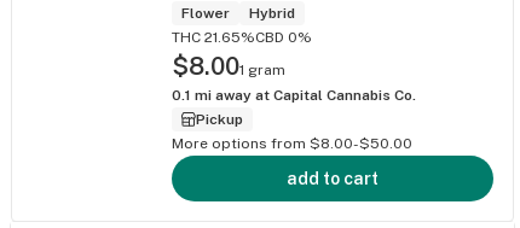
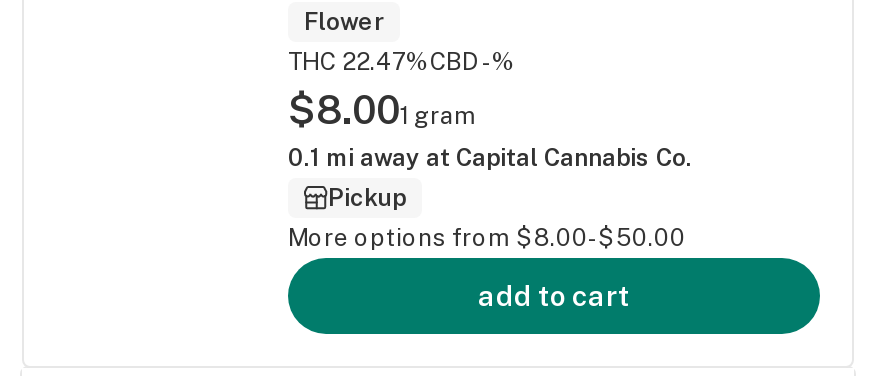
- Hybrid
- THC 21.65%CBD 0%
+ THC 22.47% CBD -%
